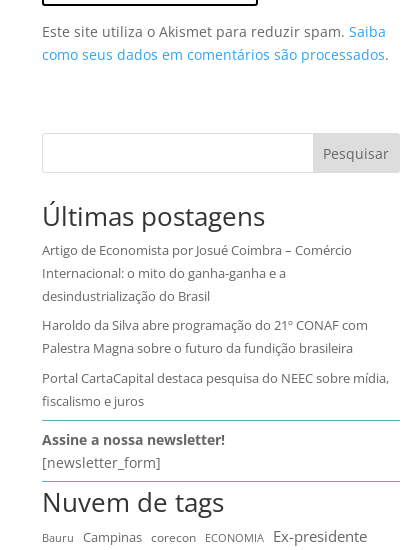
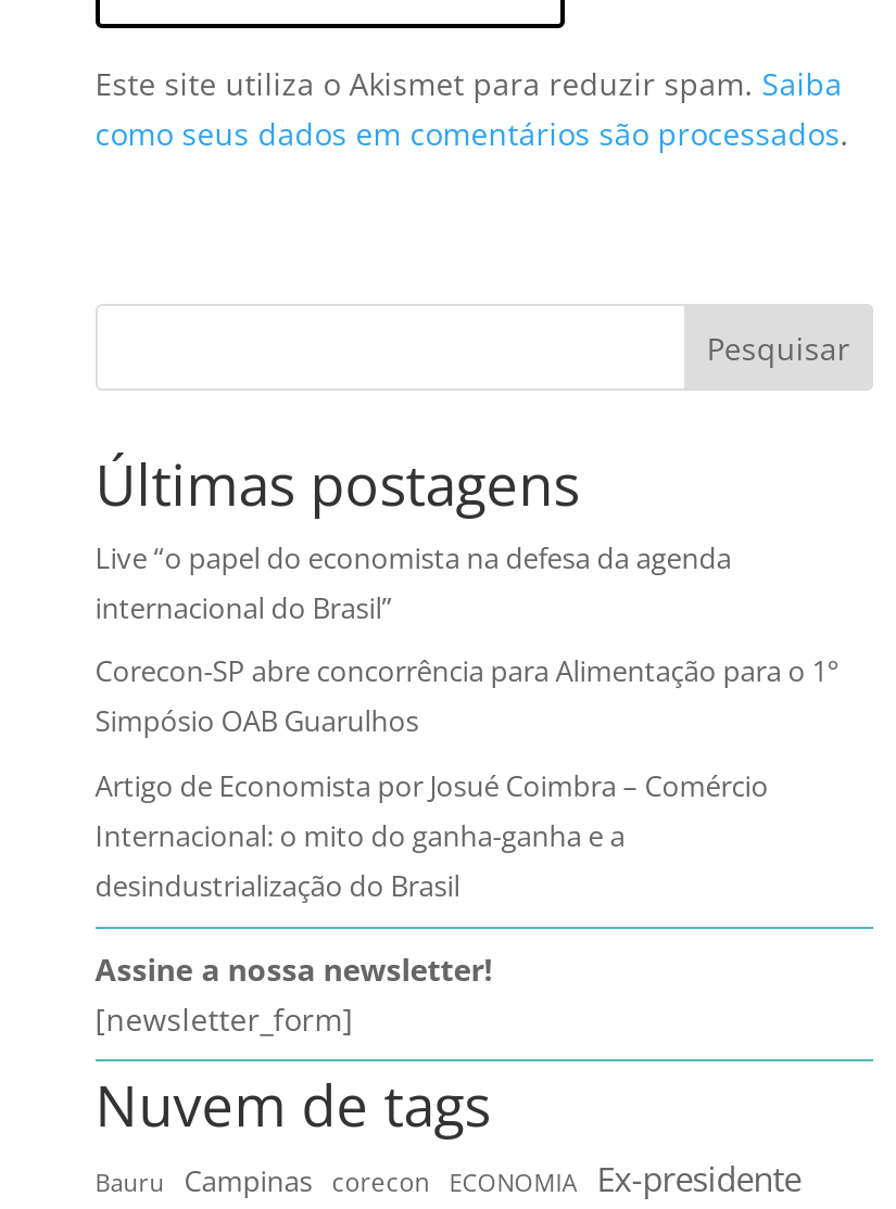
+ Live “o papel do economista na defesa da agenda
+ internacional do Brasil”
+ Corecon-SP abre concorrência para Alimentação para o 1°
+ Simpósio OAB Guarulhos

moved down: Artigo de Economista por Josué Coimbra – Comércio | Internacional: o mito do ganha-ganha e a | desindustrialização do Brasil

- Haroldo da Silva abre programação do 21º CONAF com
- Palestra Magna sobre o futuro da fundição brasileira
- Portal CartaCapital destaca pesquisa do NEEC sobre mídia,
- fiscalismo e juros
